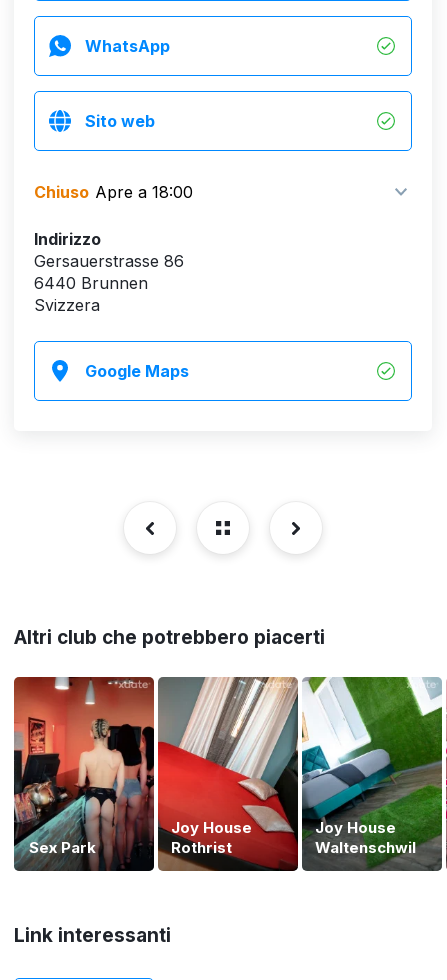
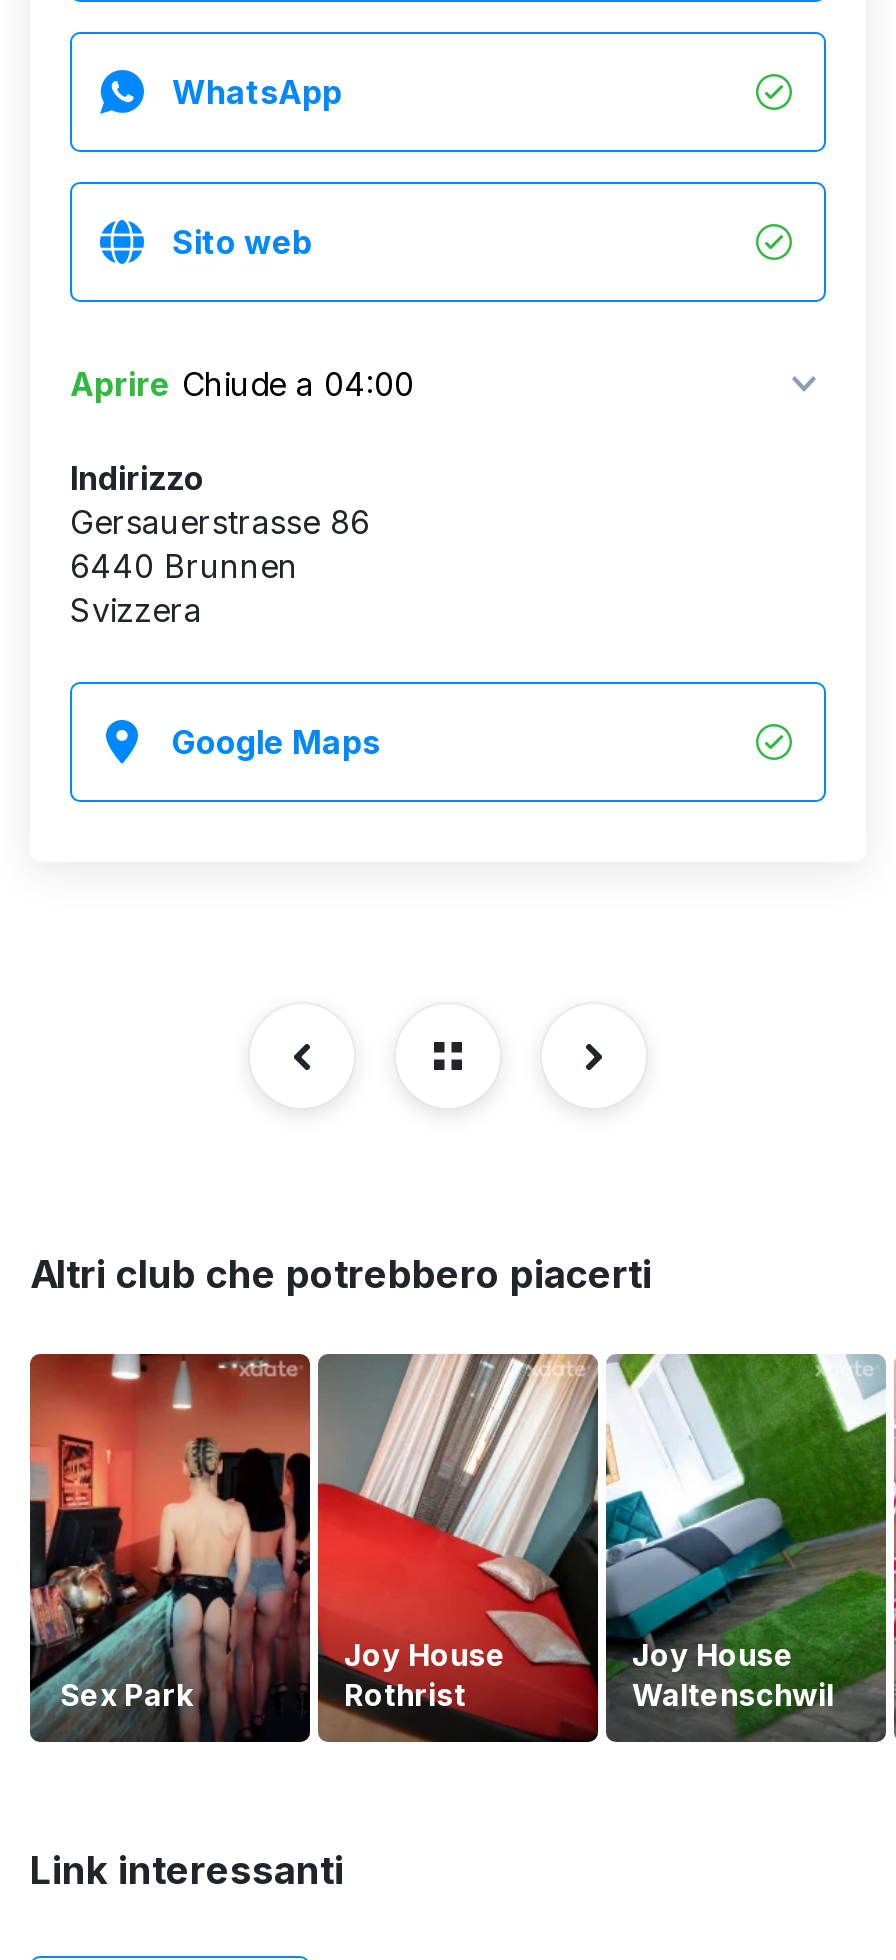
- Chiuso Apre a 18:00
+ Aprire Chiude a 04:00
